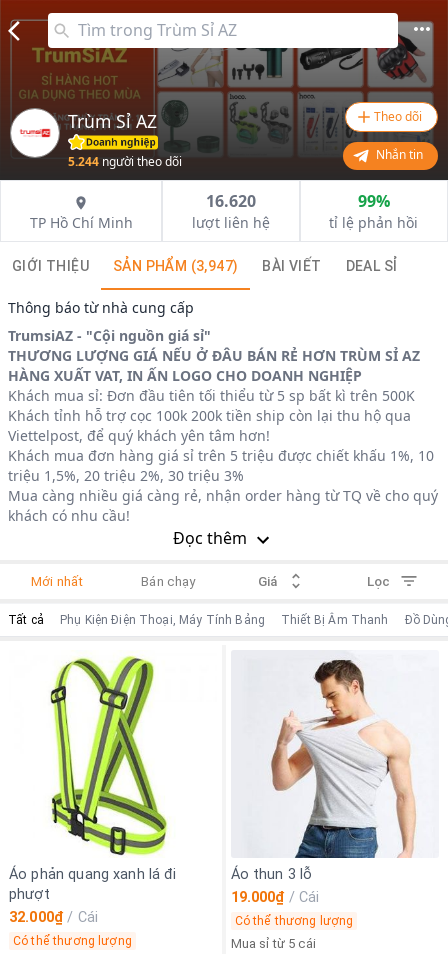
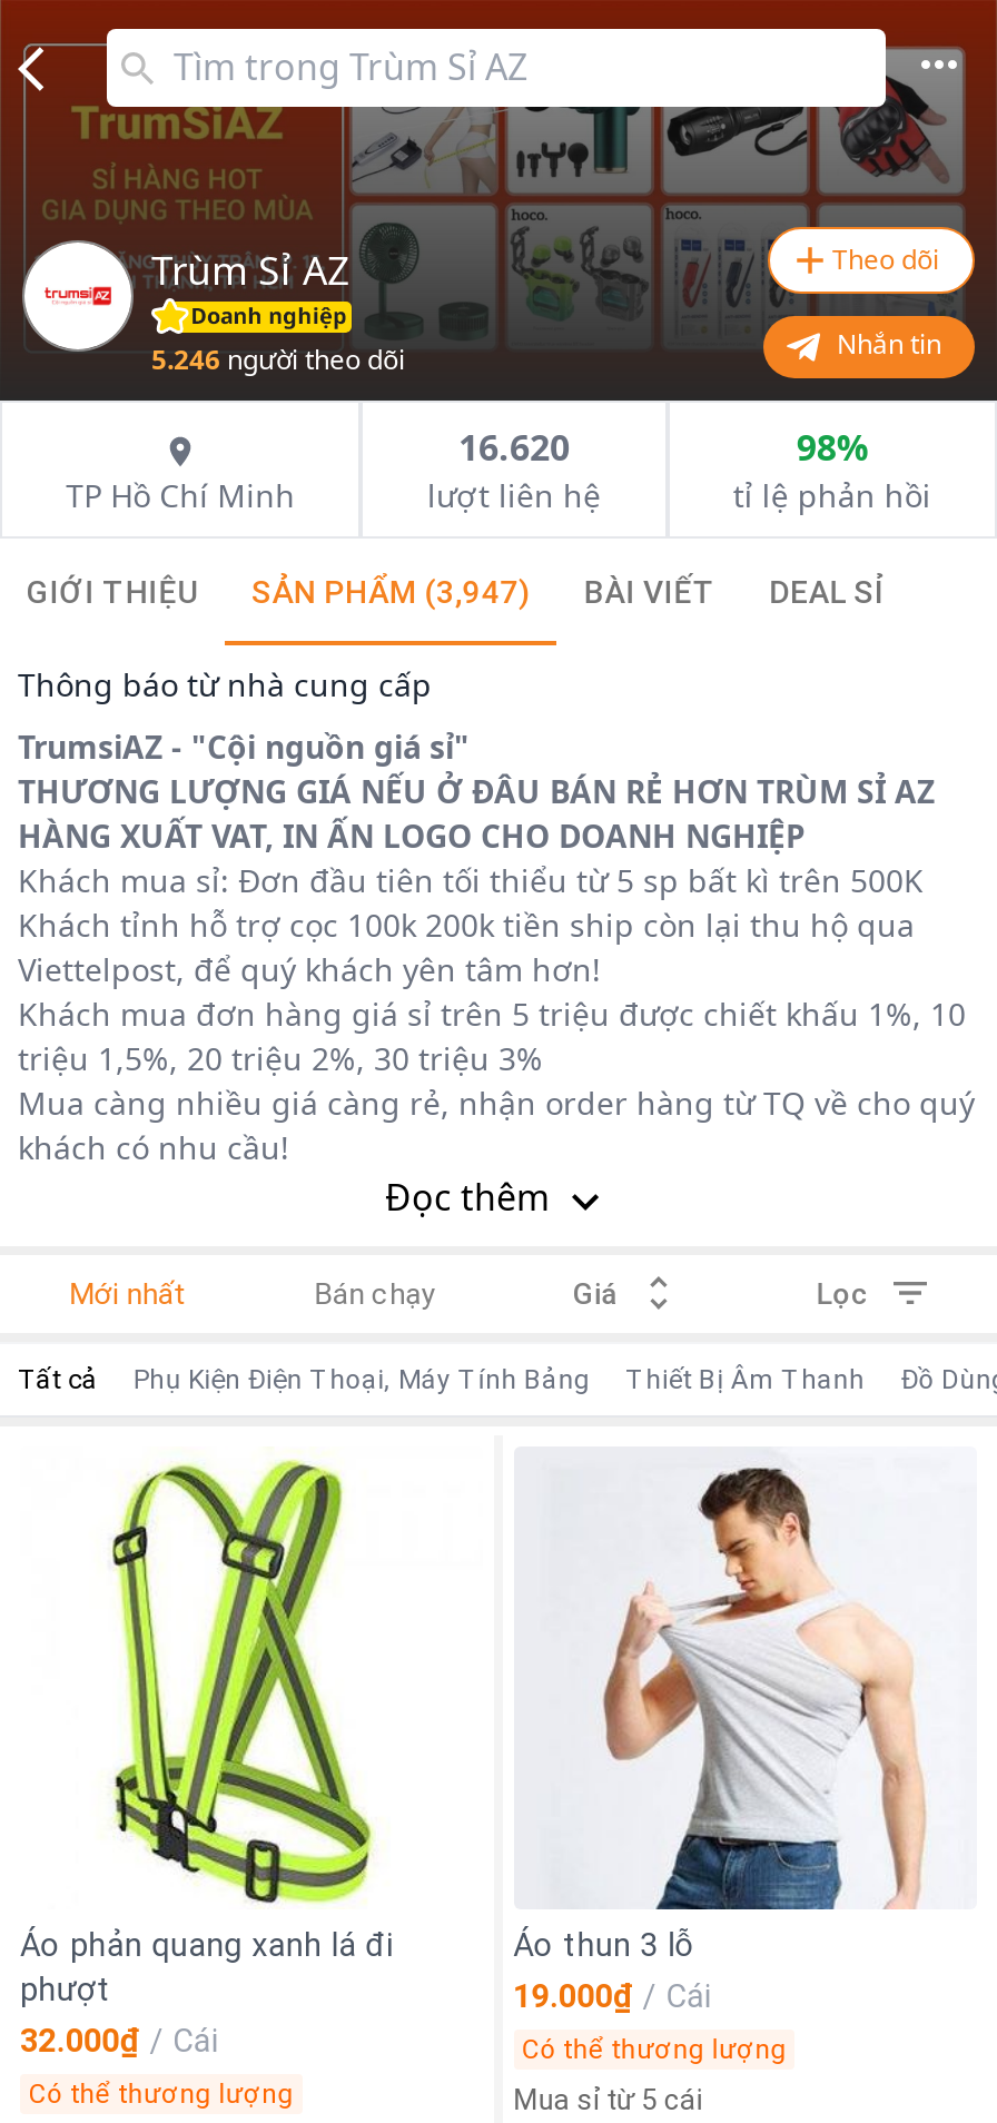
- 5.244 người theo dõi
+ 5.246 người theo dõi

- 99%
+ 98%
